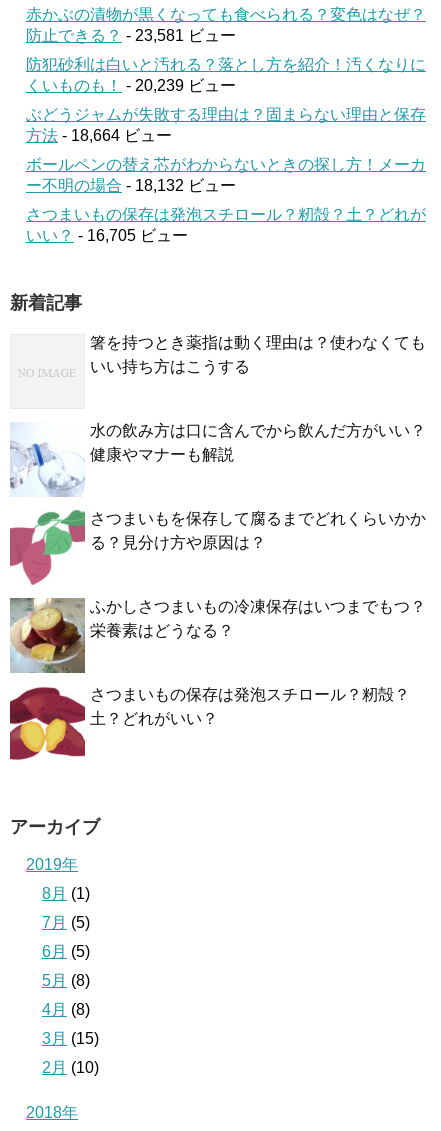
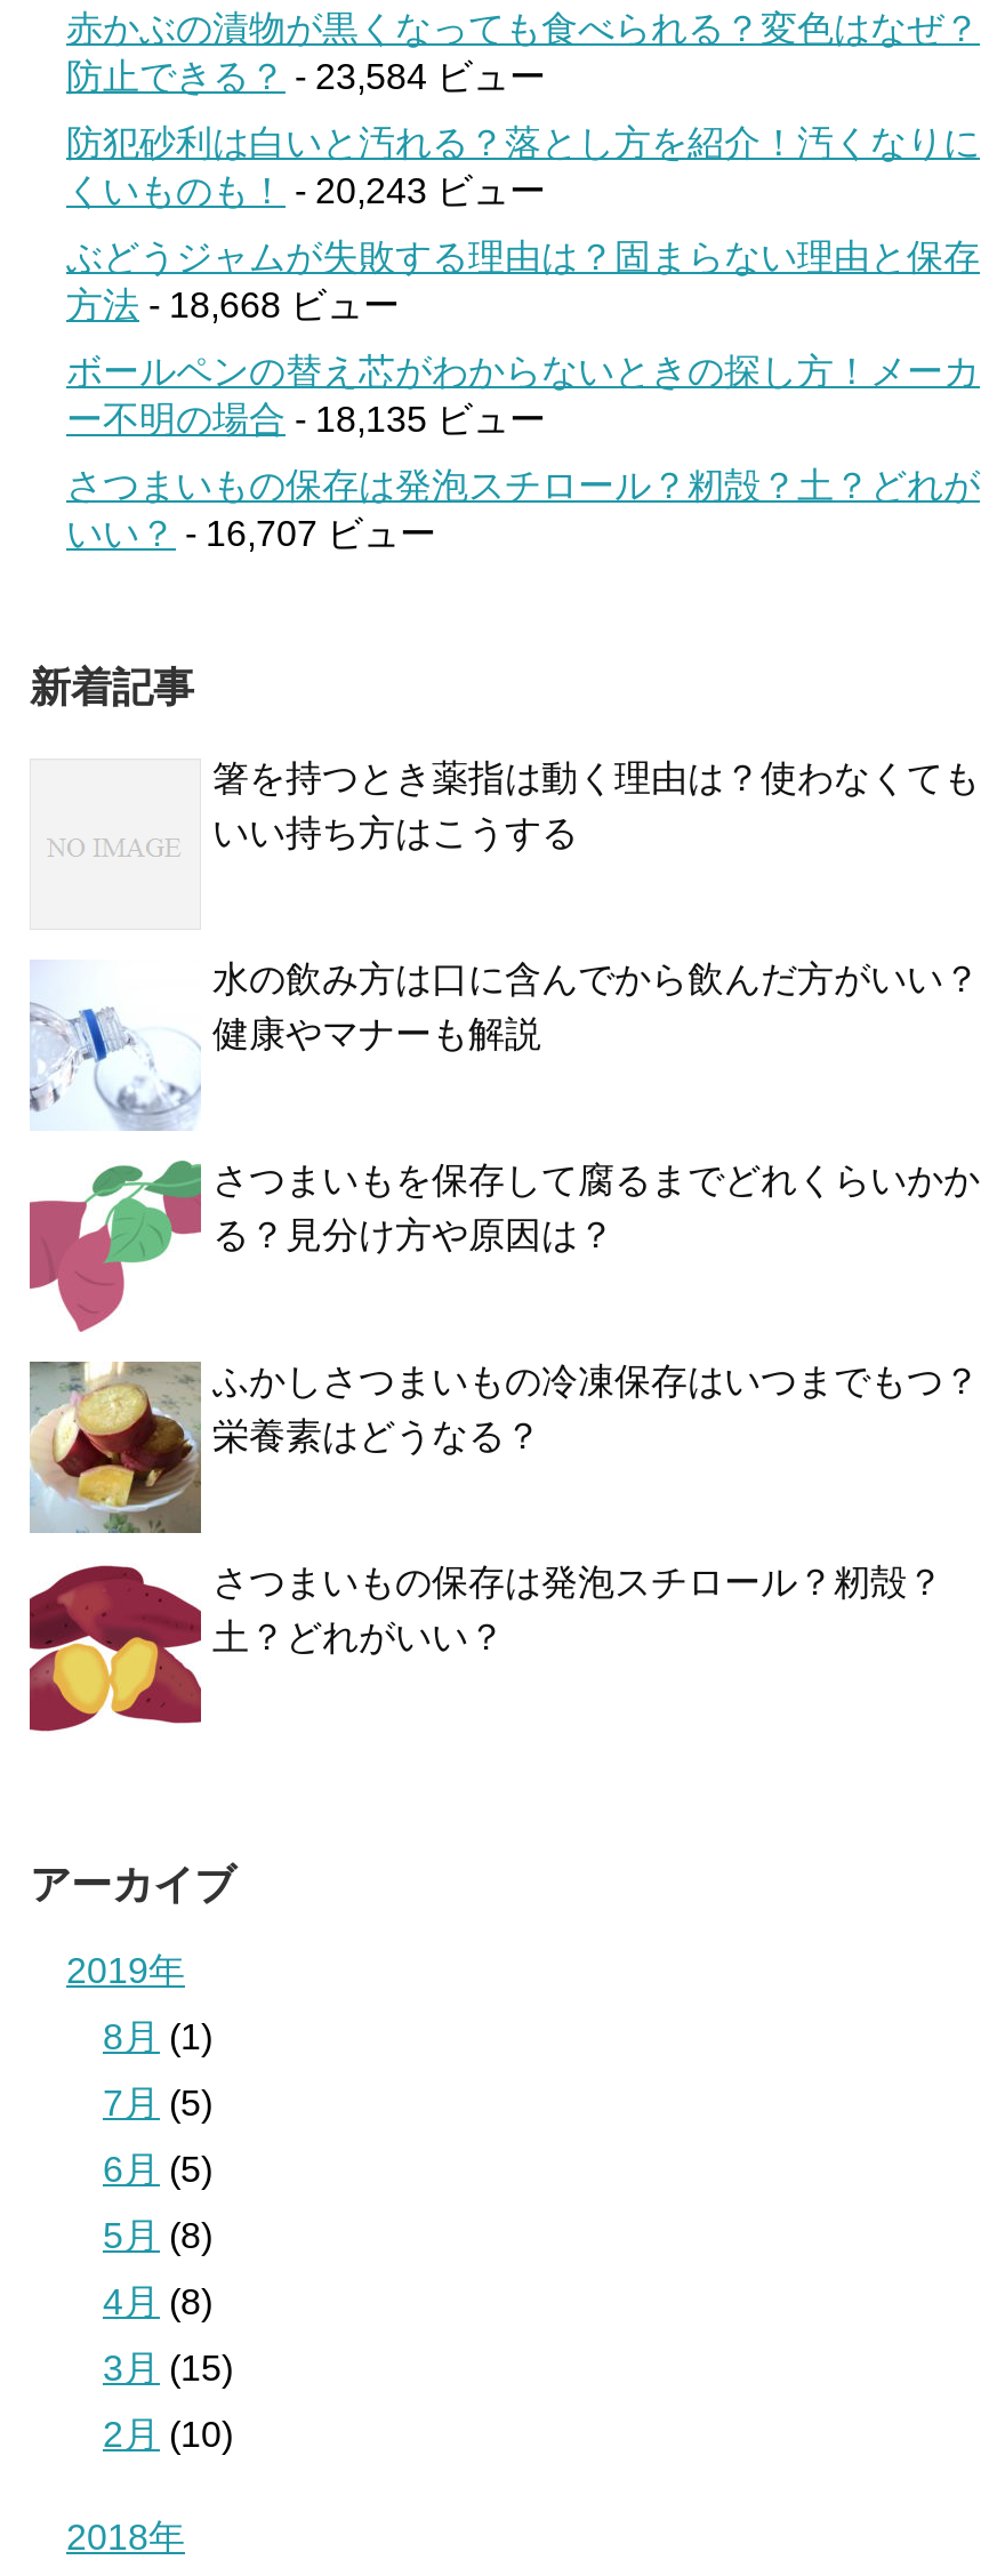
- 防止できる？- 23,581 ビュー
+ 防止できる？- 23,584 ビュー

- くいものも！- 20,239 ビュー
+ くいものも！- 20,243 ビュー

- 方法- 18,664 ビュー
+ 方法- 18,668 ビュー

- ー不明の場合- 18,132 ビュー
+ ー不明の場合- 18,135 ビュー

- いい？- 16,705 ビュー
+ いい？- 16,707 ビュー
